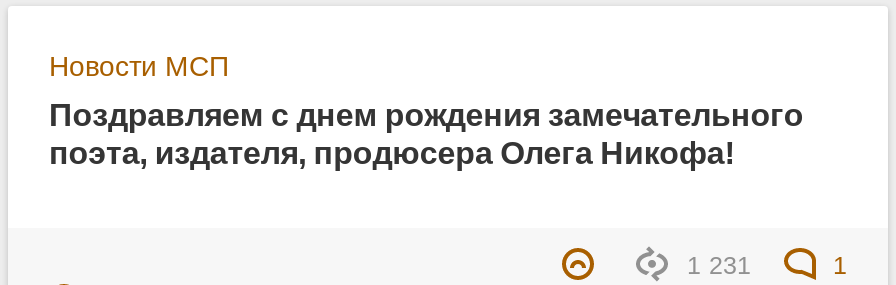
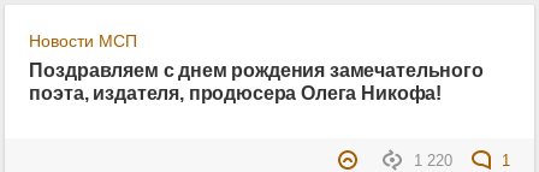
- 1 231
+ 1 220
